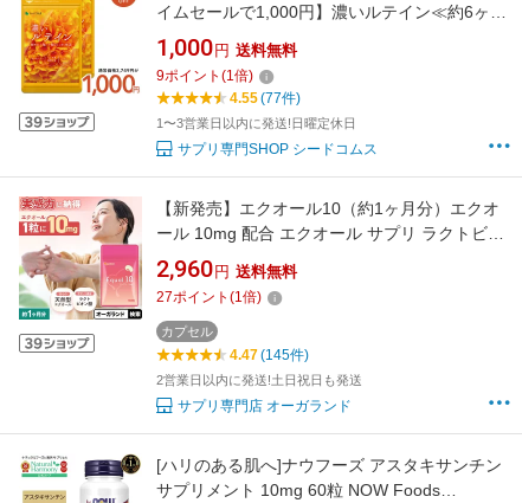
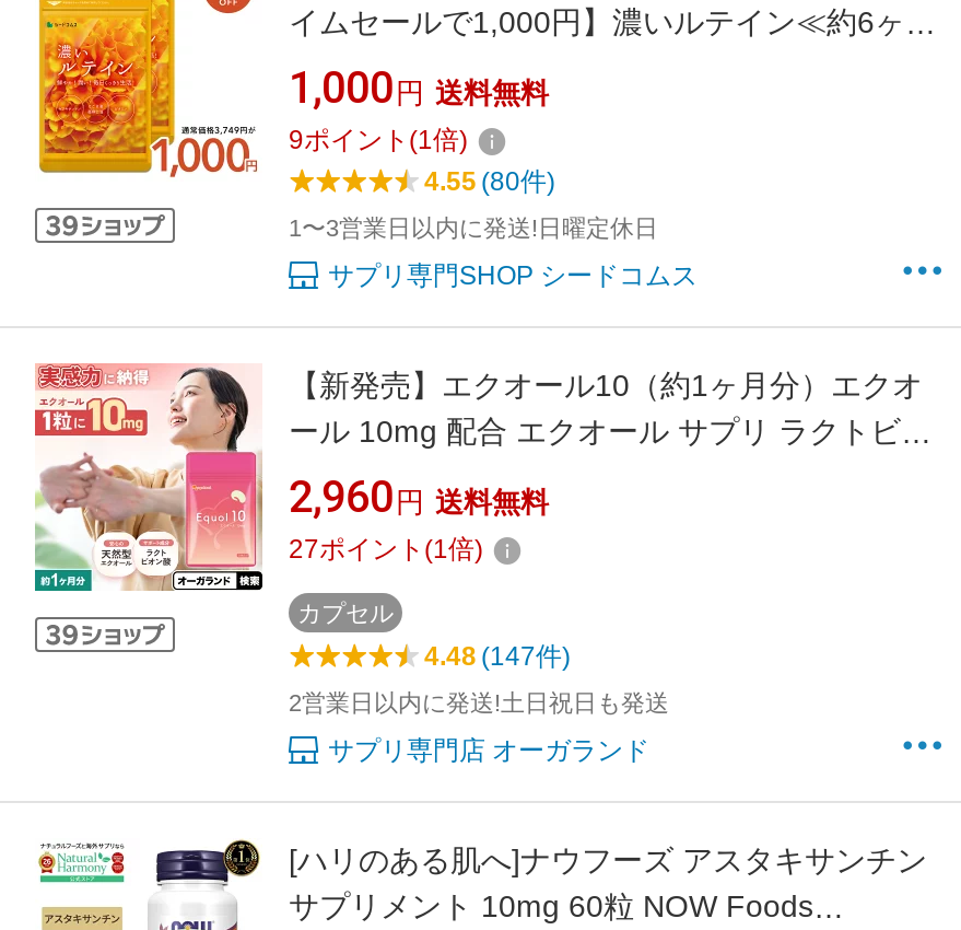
- 4.55 (77件)
+ 4.55 (80件)

- 4.47 (145件)
+ 4.48 (147件)
